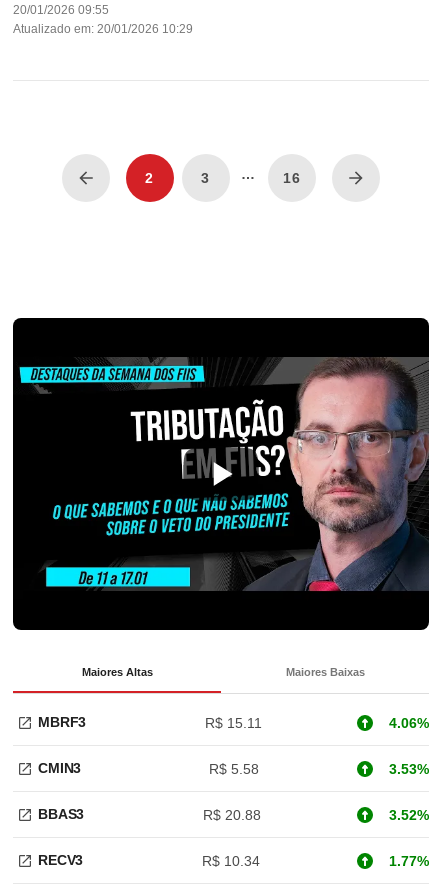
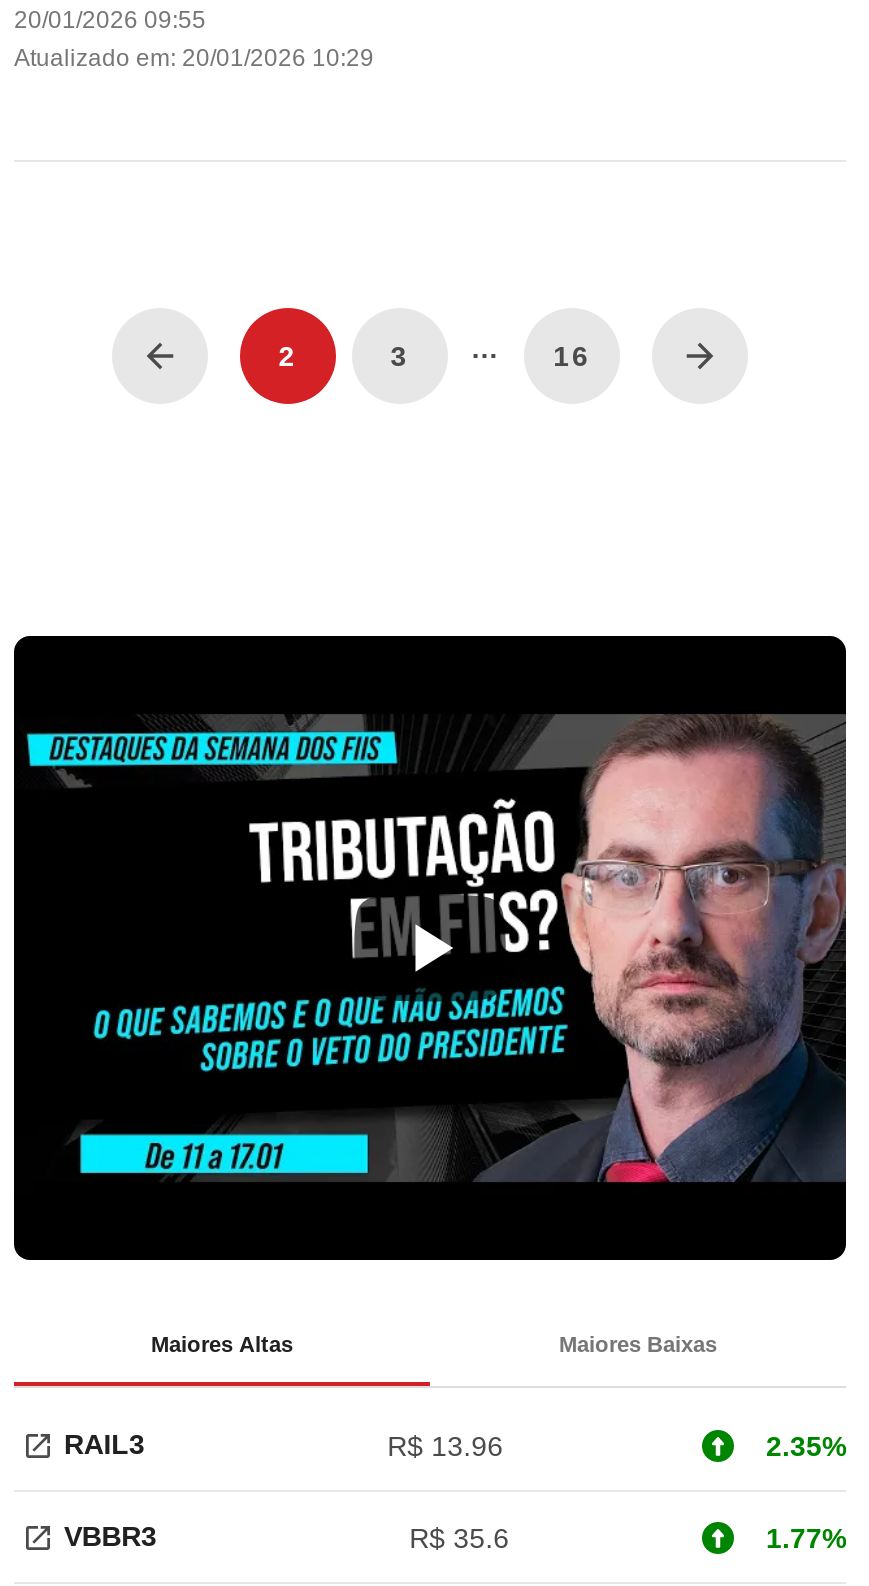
- MBRF3
- R$ 15.11
- 4.06%
- CMIN3
- R$ 5.58
- 3.53%
- BBAS3
- R$ 20.88
- 3.52%
- RECV3
- R$ 10.34
+ RAIL3
+ R$ 13.96
+ 2.35%
+ VBBR3
+ R$ 35.6
